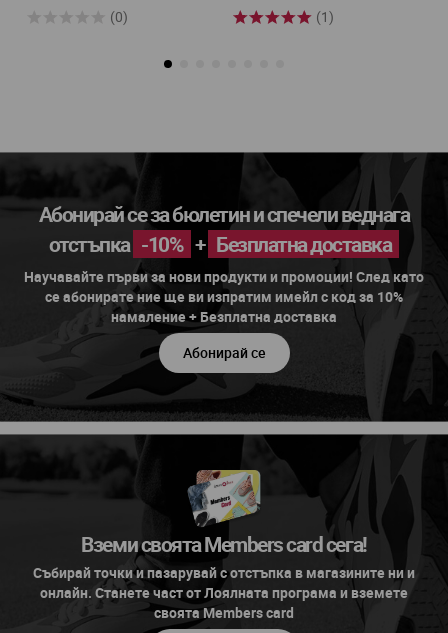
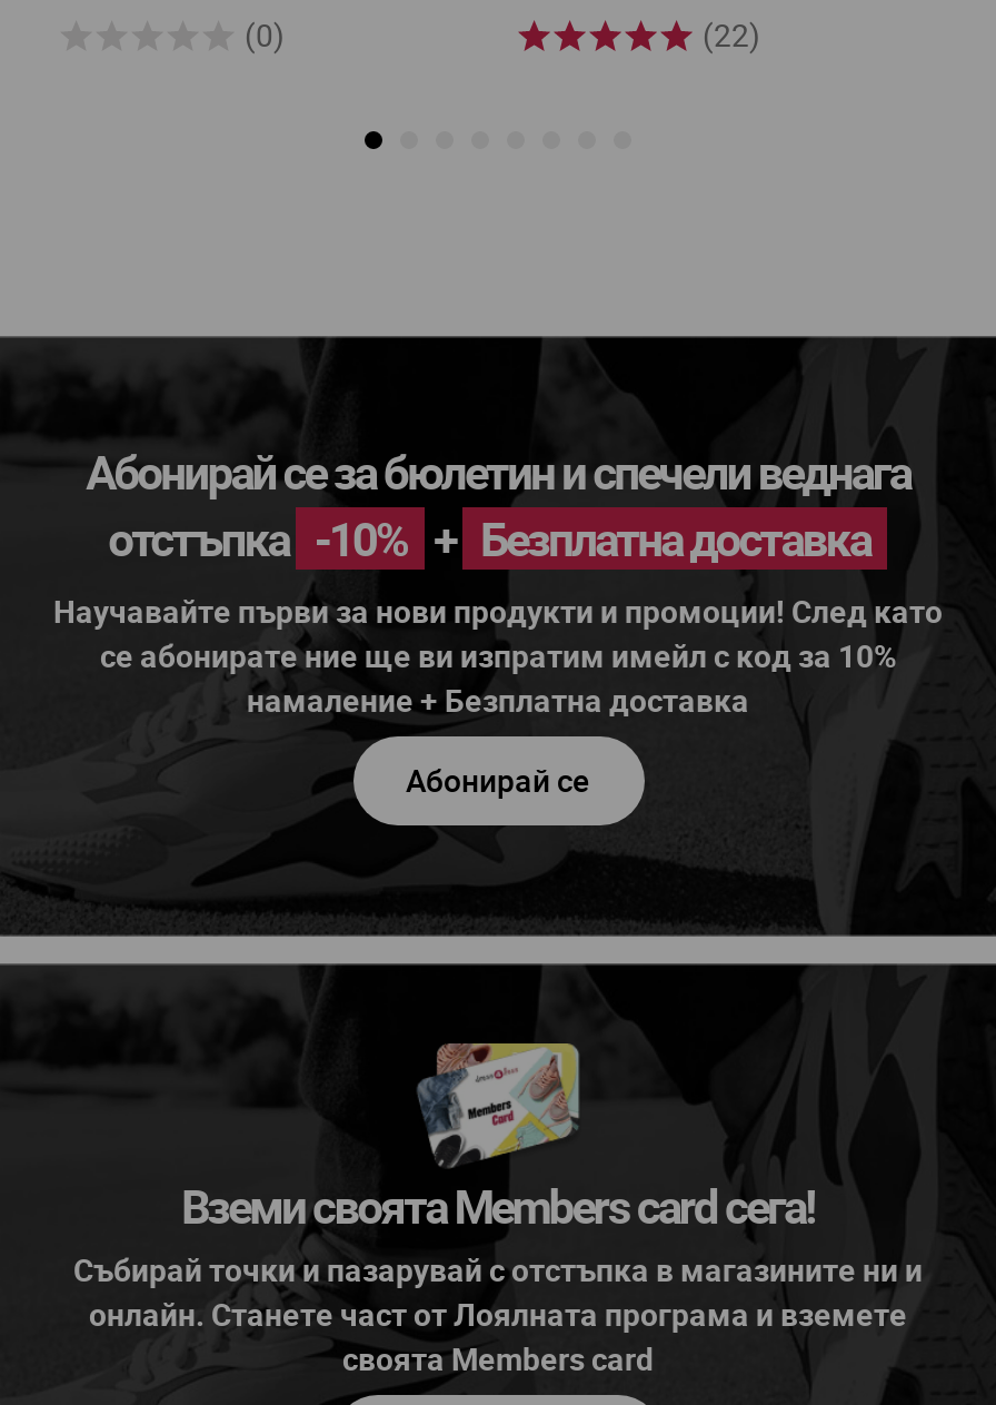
- (1)
+ (22)
